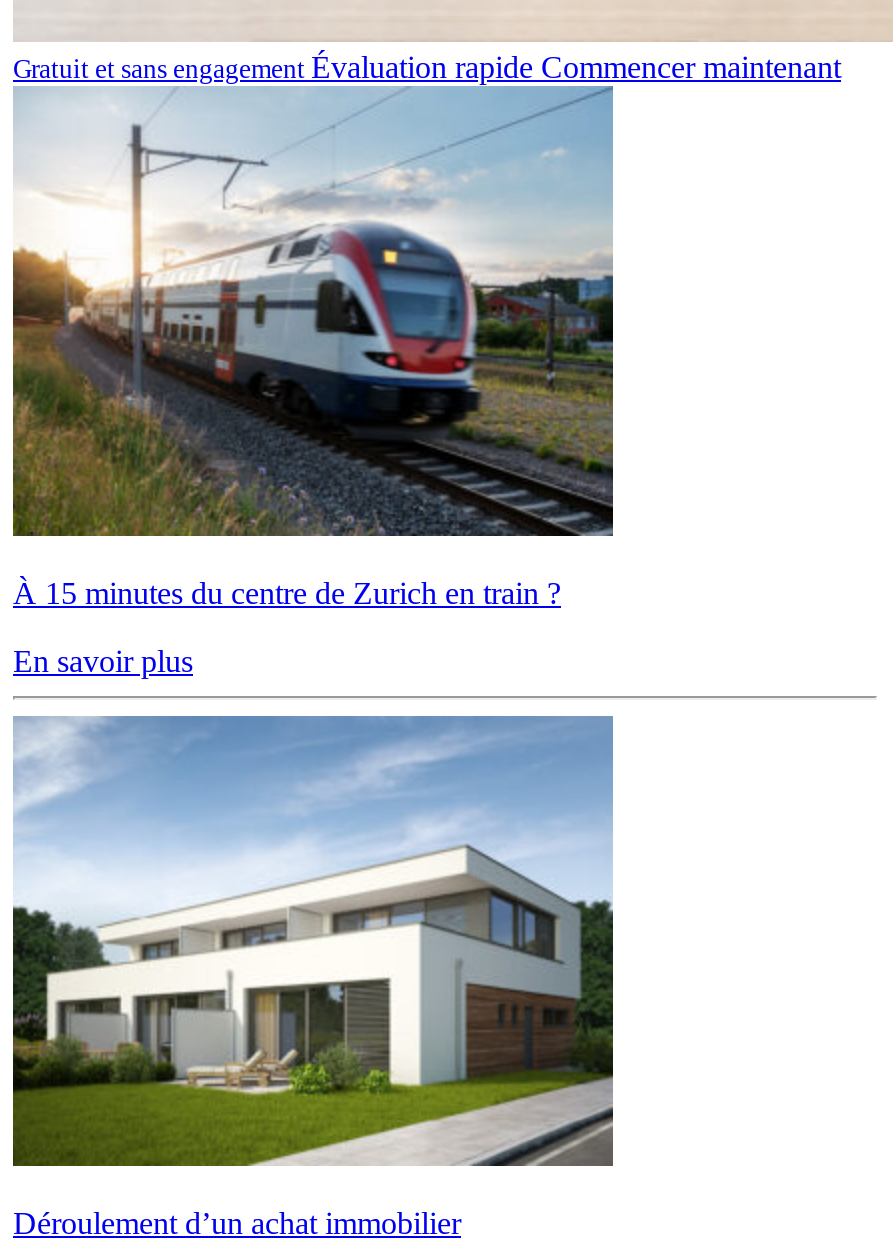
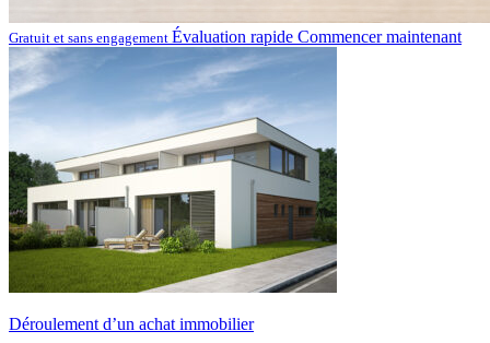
- [image]
- À 15 minutes du centre de Zurich en train ?
- En savoir plus
